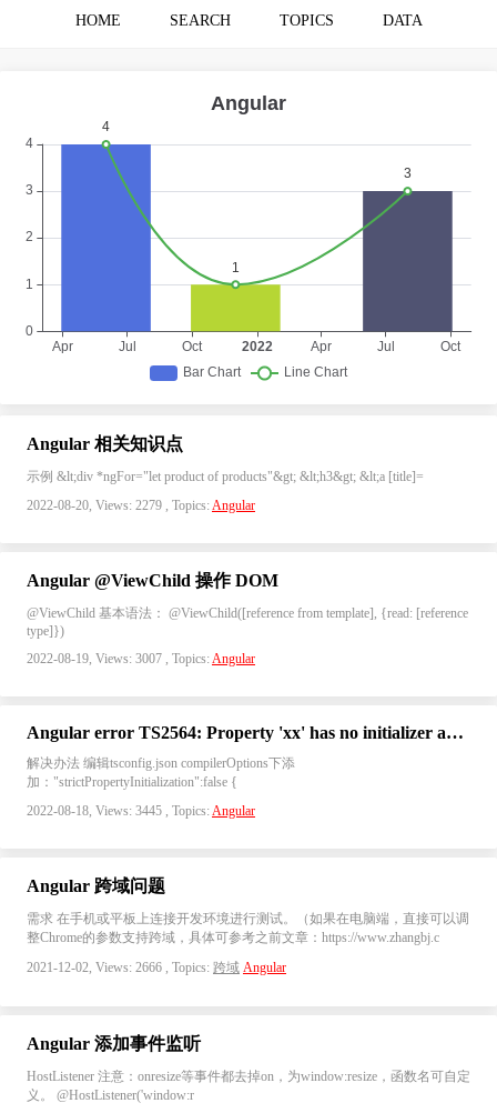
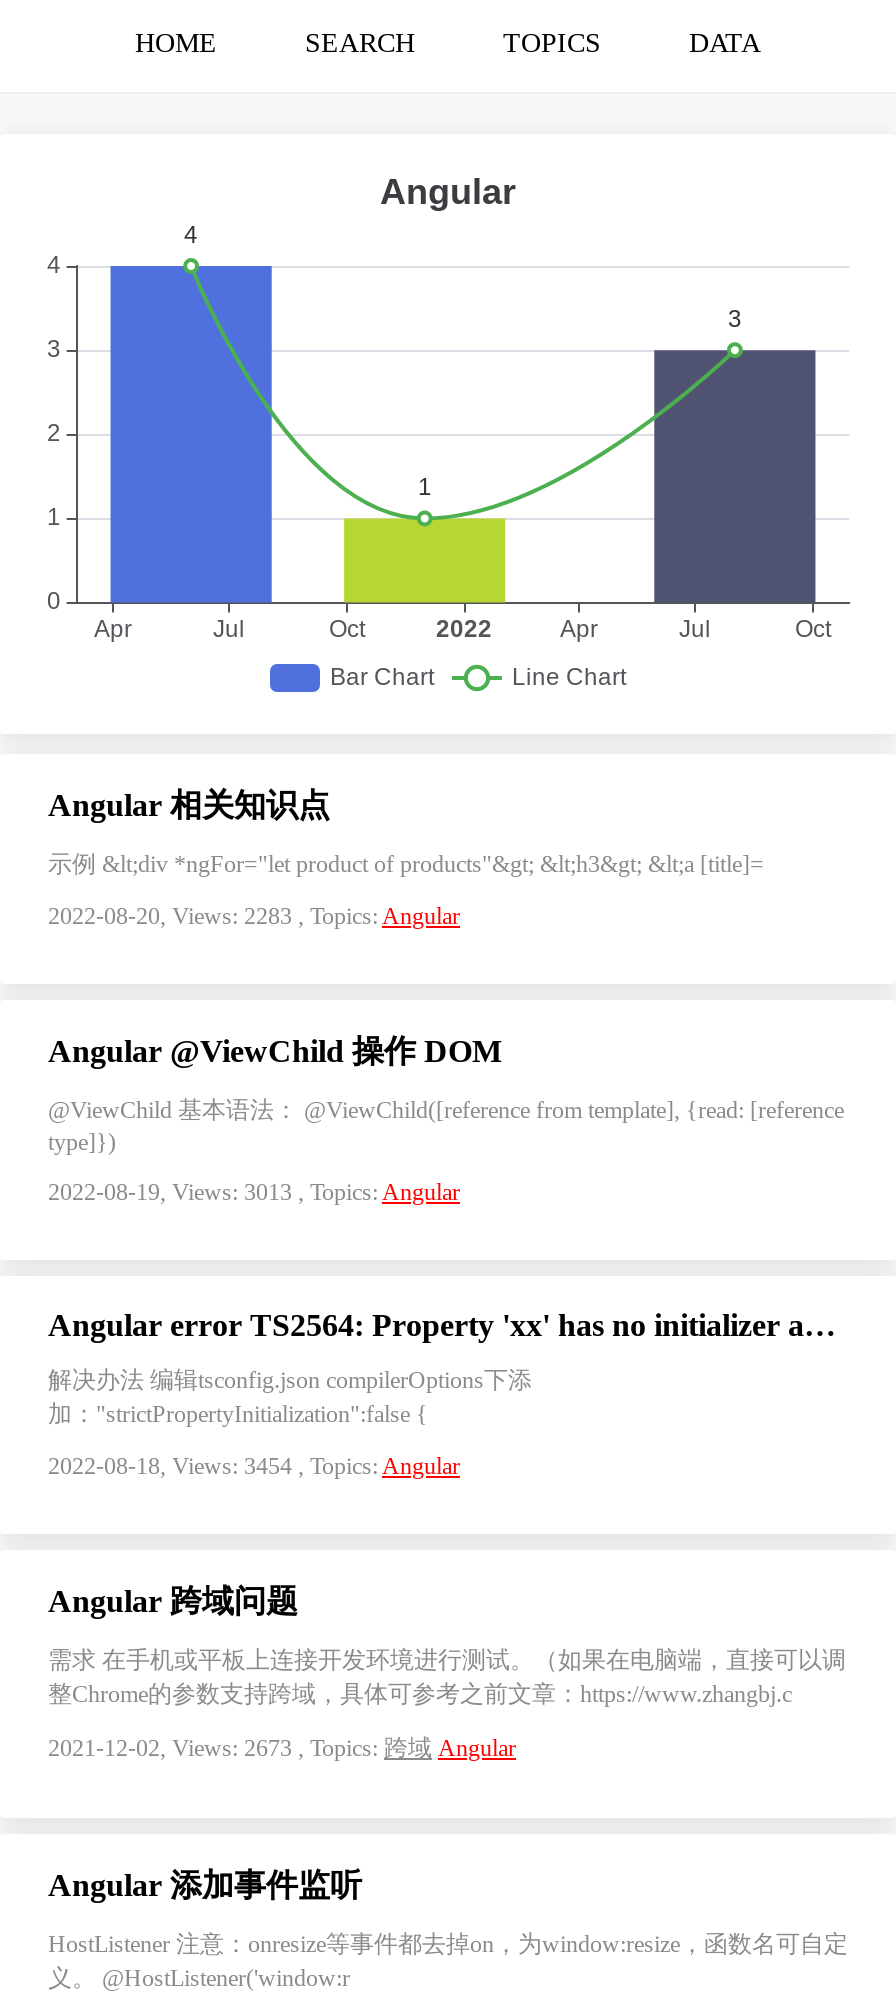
- 2022-08-20, Views: 2279 , Topics: Angular
+ 2022-08-20, Views: 2283 , Topics: Angular

- 2022-08-19, Views: 3007 , Topics: Angular
+ 2022-08-19, Views: 3013 , Topics: Angular

- 2022-08-18, Views: 3445 , Topics: Angular
+ 2022-08-18, Views: 3454 , Topics: Angular

- 2021-12-02, Views: 2666 , Topics:跨域 Angular
+ 2021-12-02, Views: 2673 , Topics:跨域 Angular
